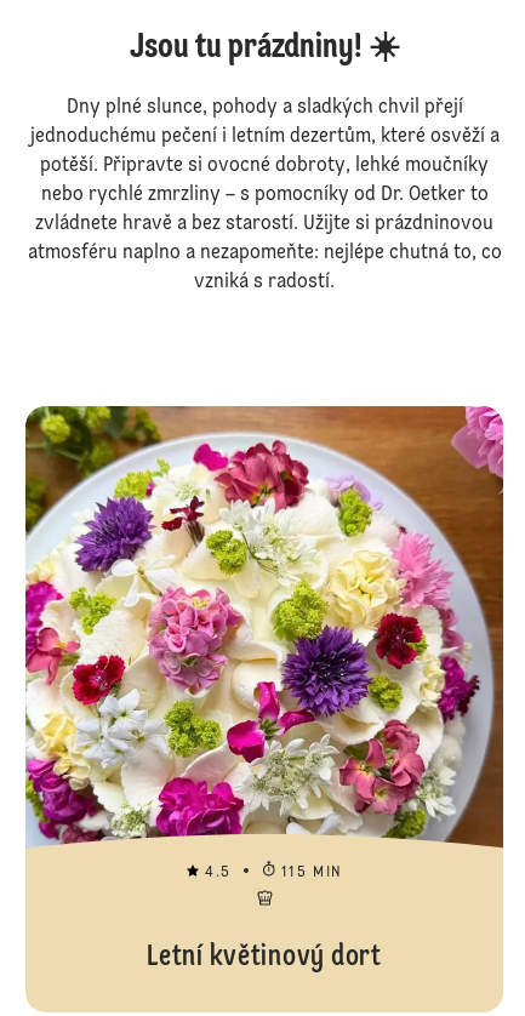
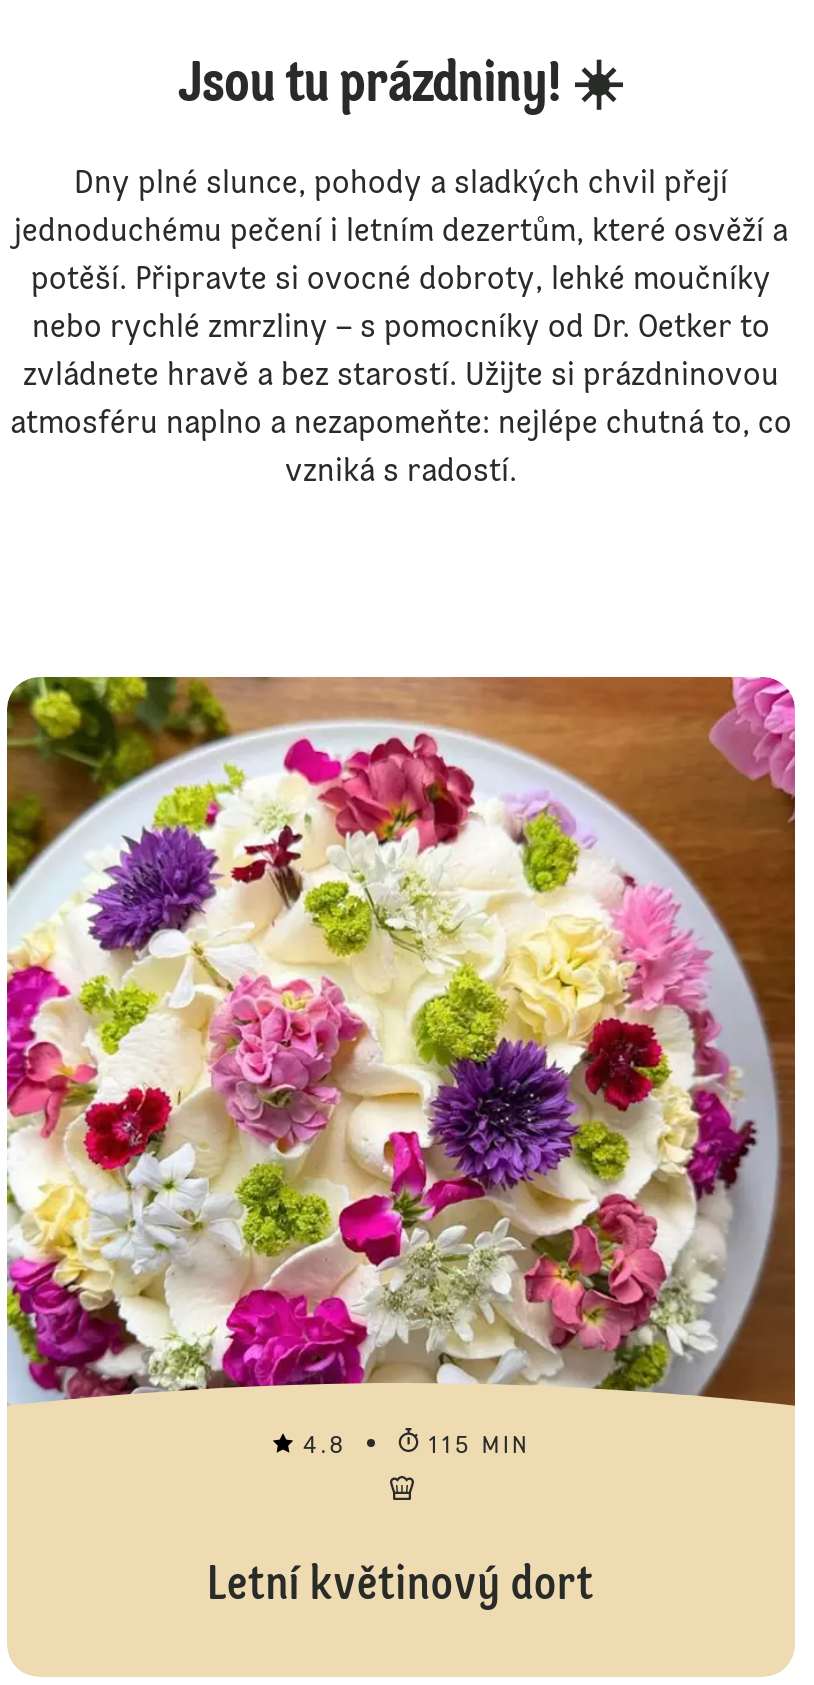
- 4.5
+ 4.8
